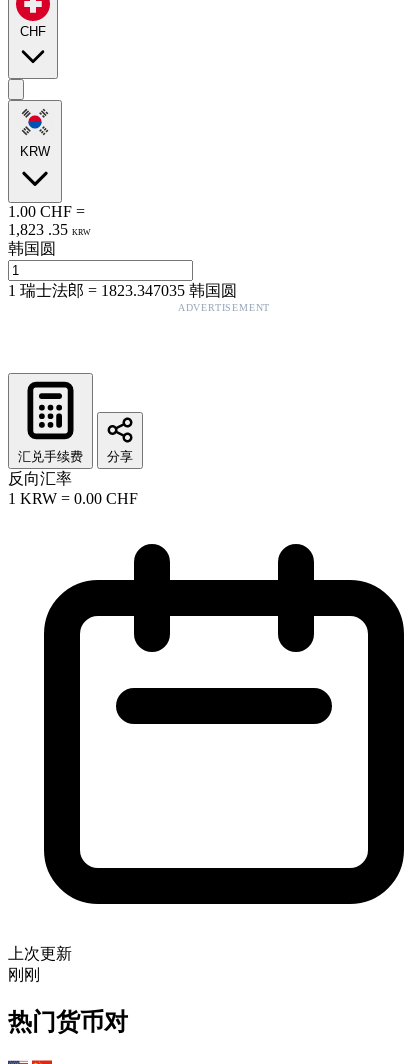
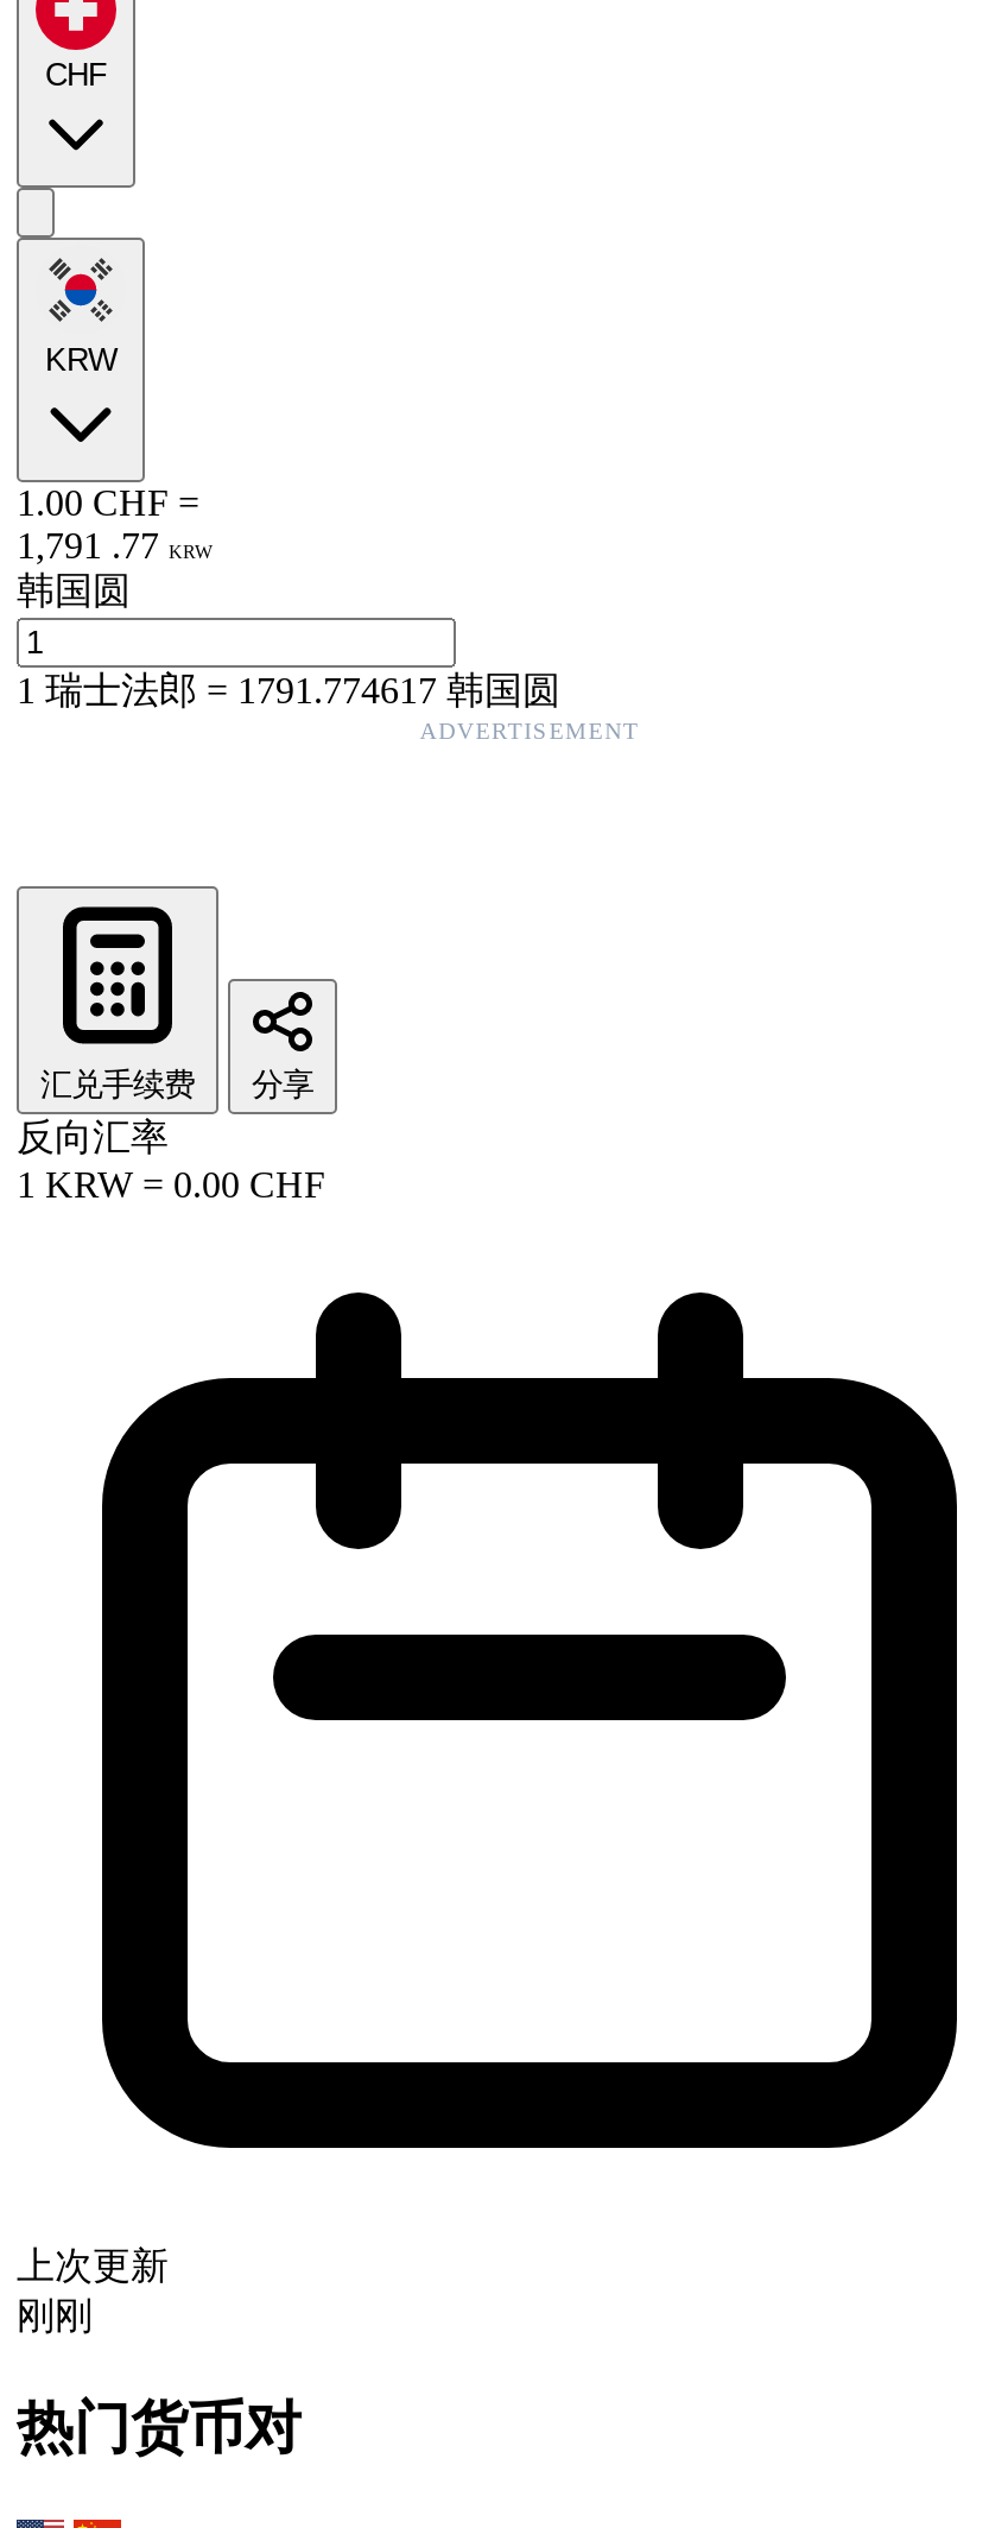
- 1,823 . 35 KRW
+ 1,791 . 77 KRW

- 1瑞士法郎=1823.347035 韩国圆
+ 1瑞士法郎=1791.774617 韩国圆
